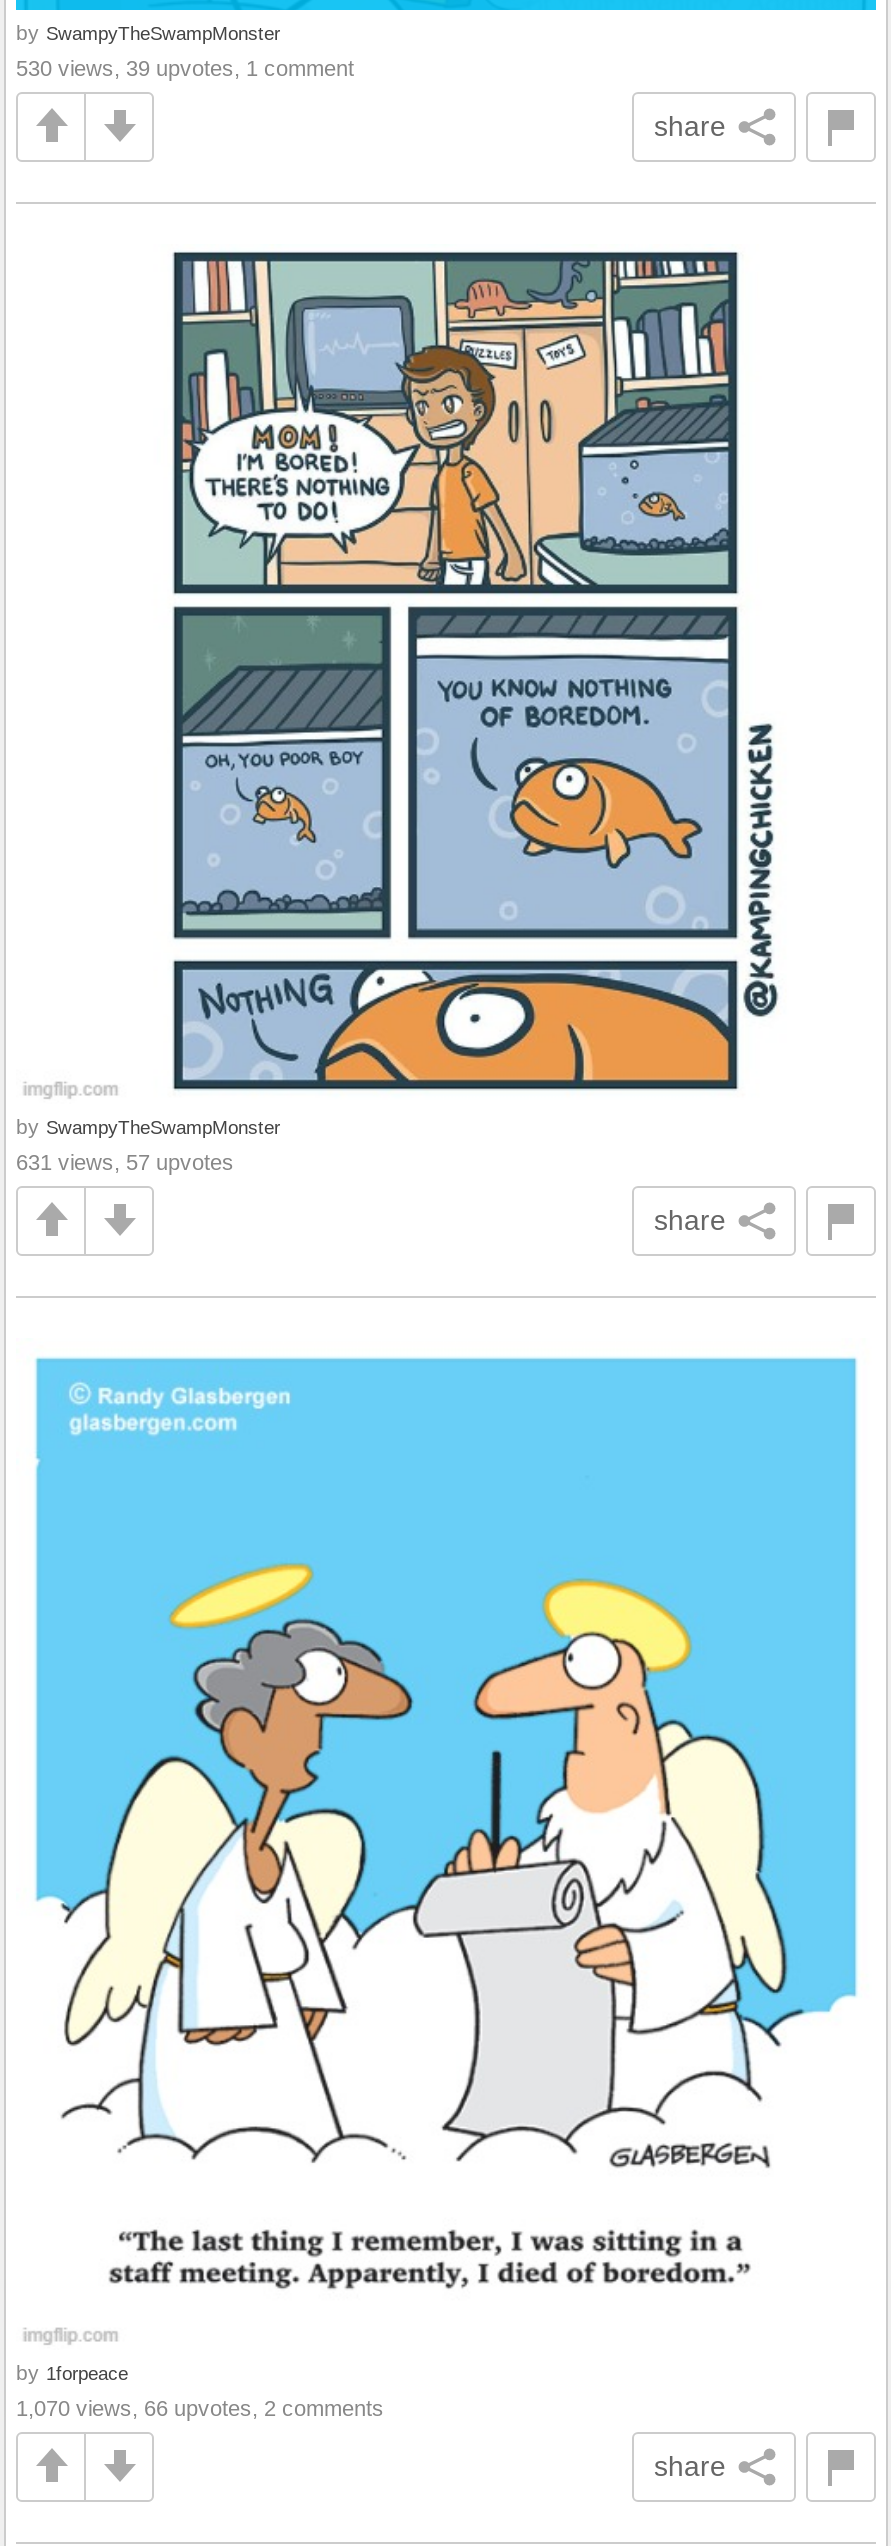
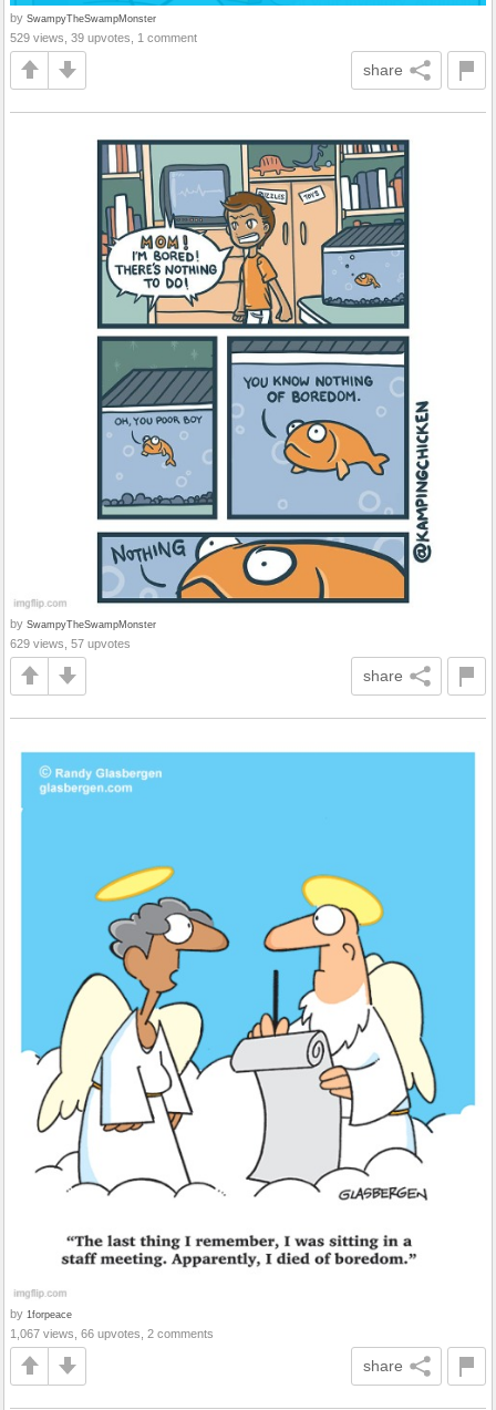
- 530 views, 39 upvotes, 1 comment
+ 529 views, 39 upvotes, 1 comment

- 631 views, 57 upvotes
+ 629 views, 57 upvotes

- 1,070 views, 66 upvotes, 2 comments
+ 1,067 views, 66 upvotes, 2 comments
